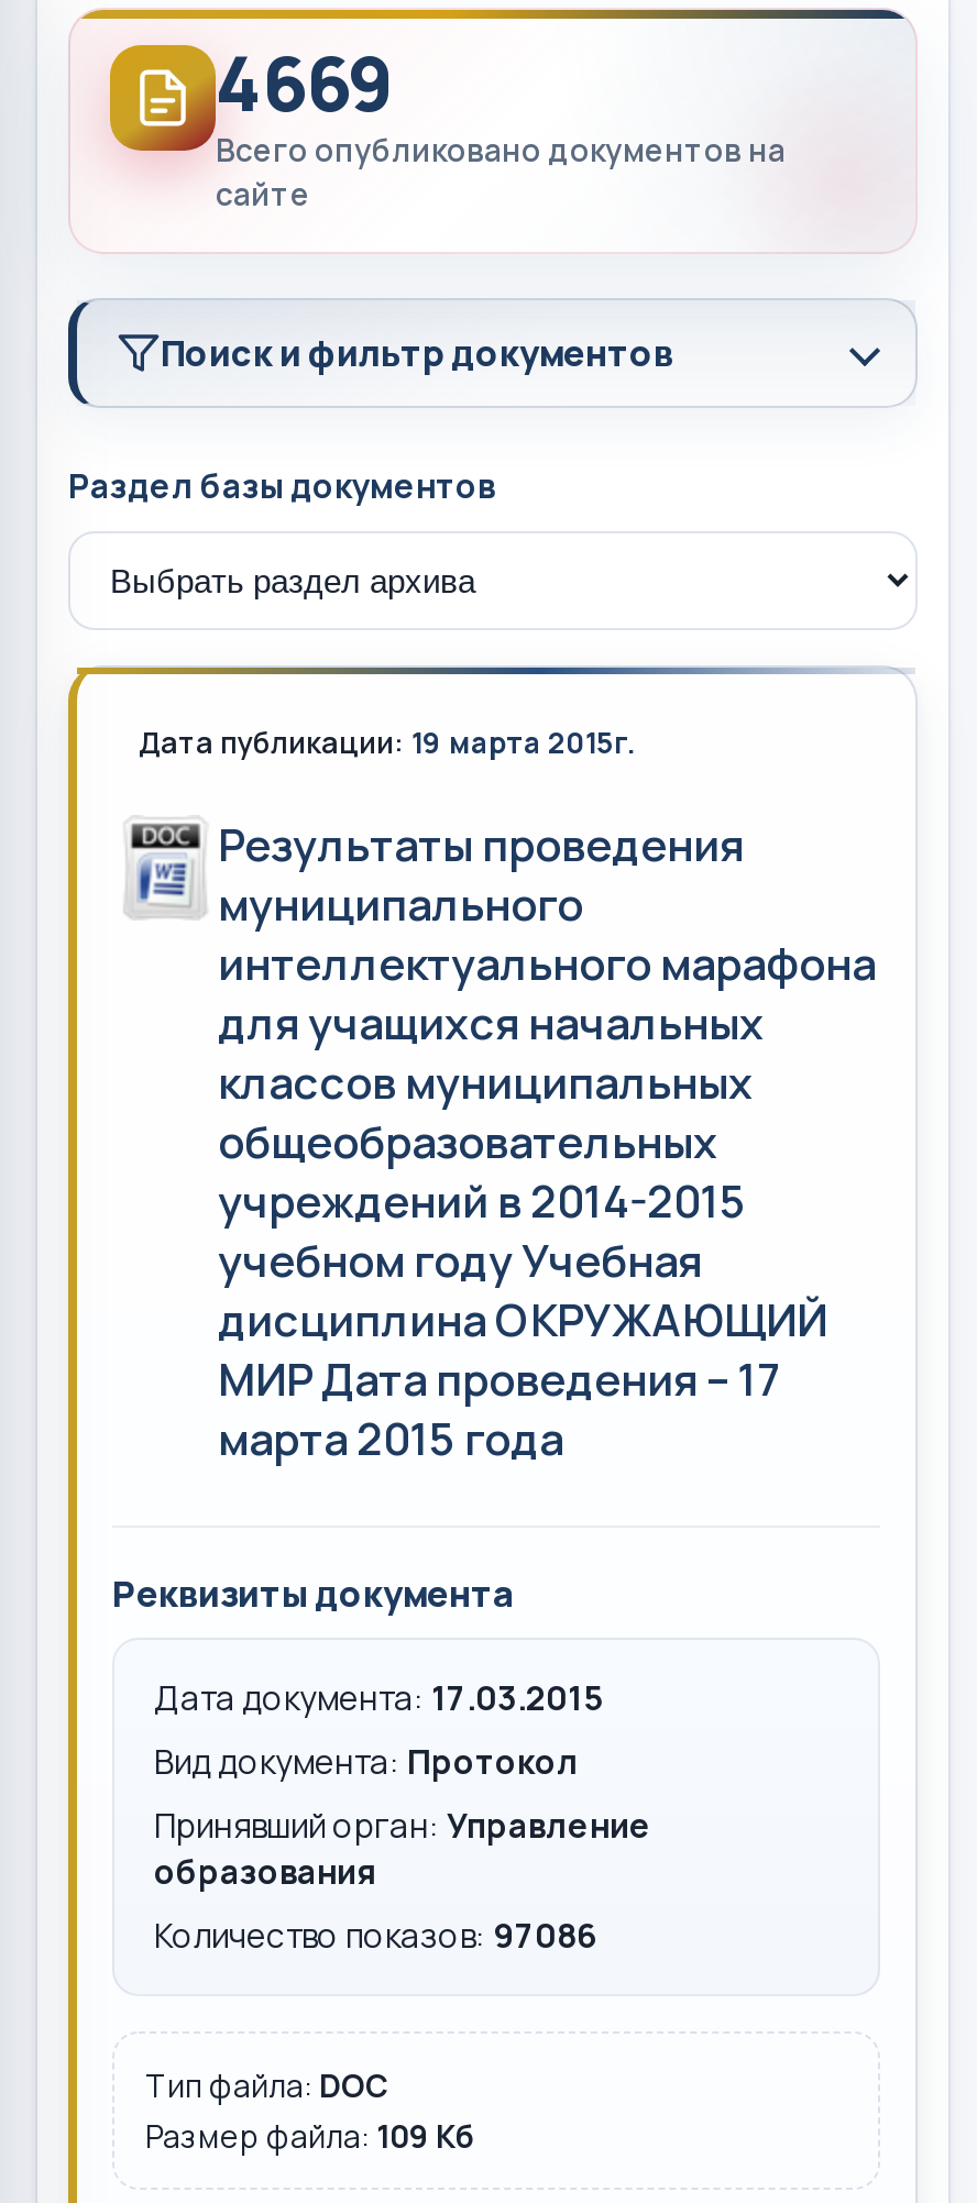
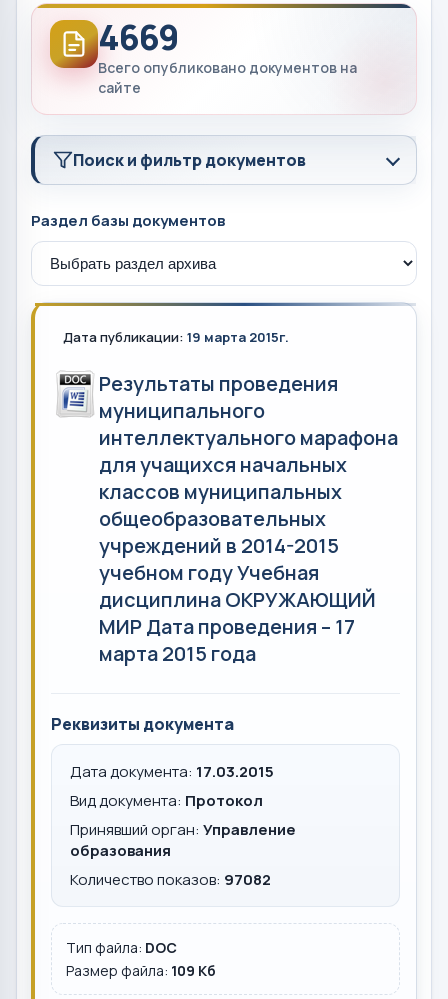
- Количество показов: 97086
+ Количество показов: 97082
